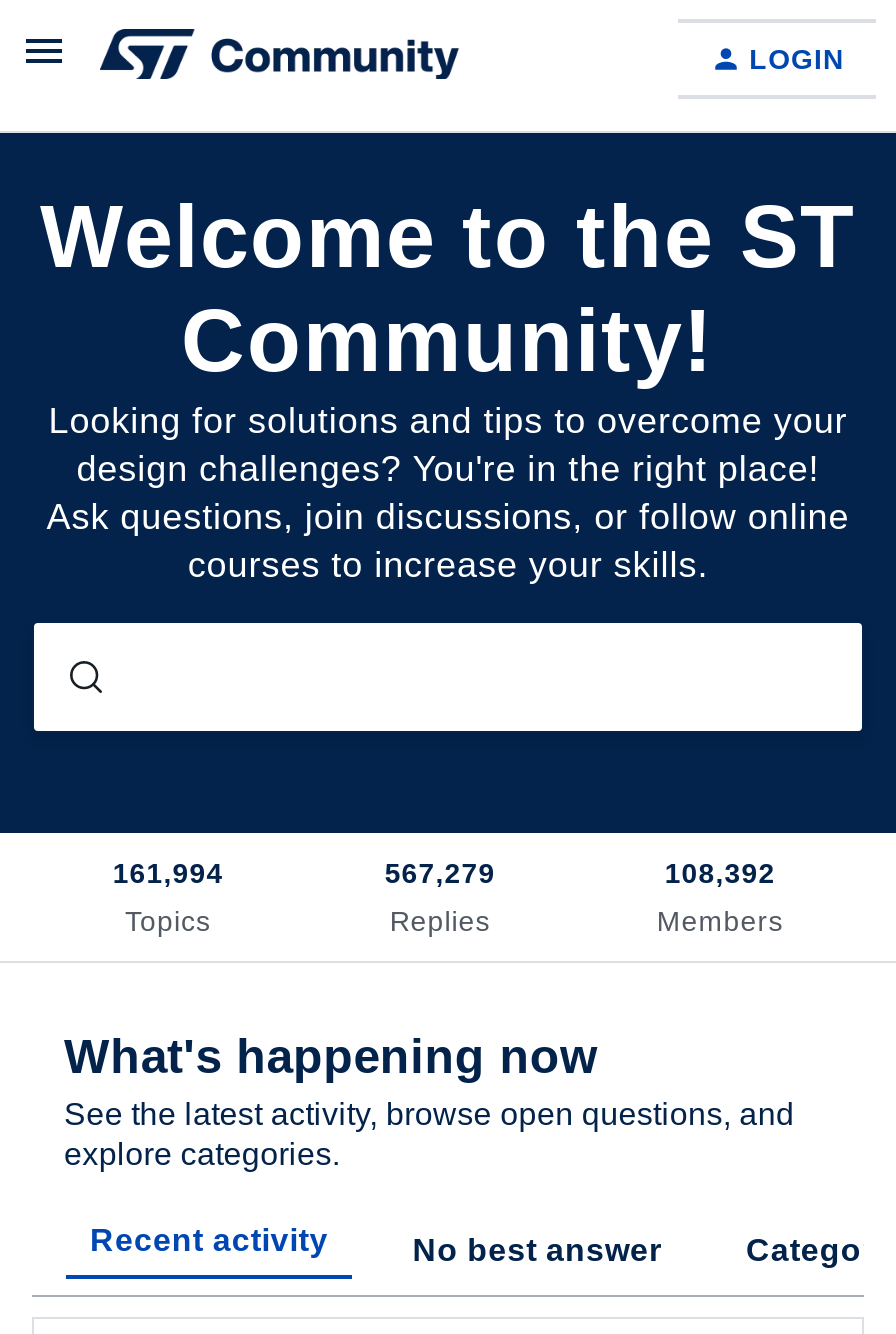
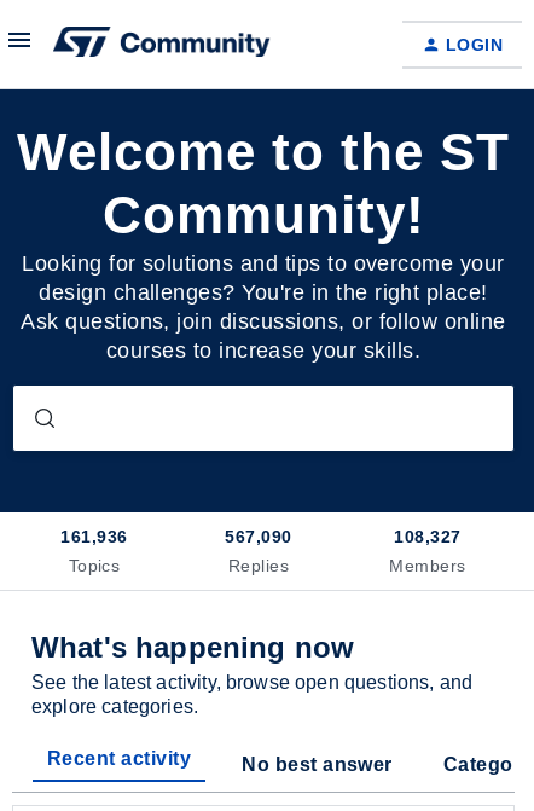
- 161,994
+ 161,936

- 567,279
+ 567,090

- 108,392
+ 108,327
